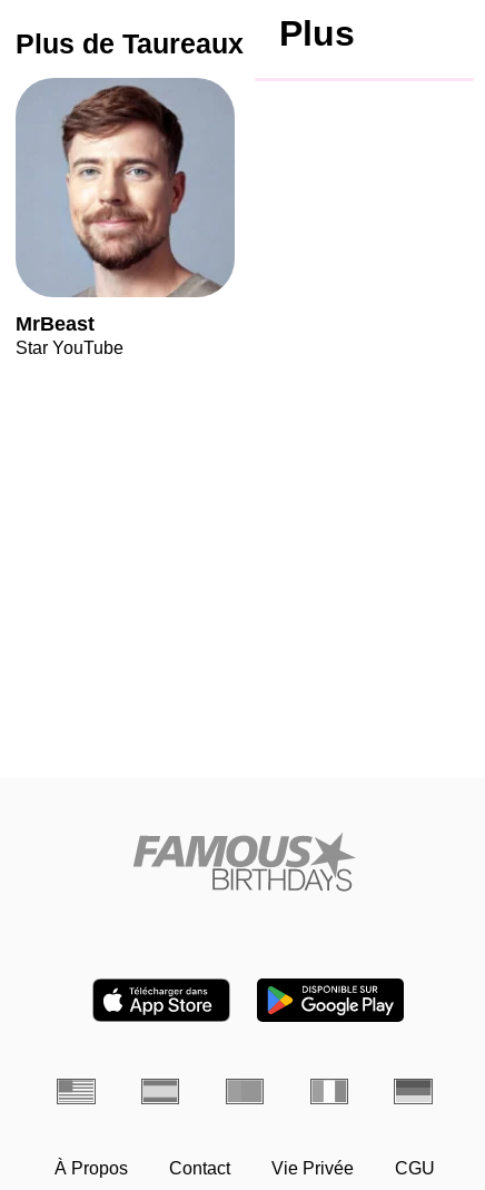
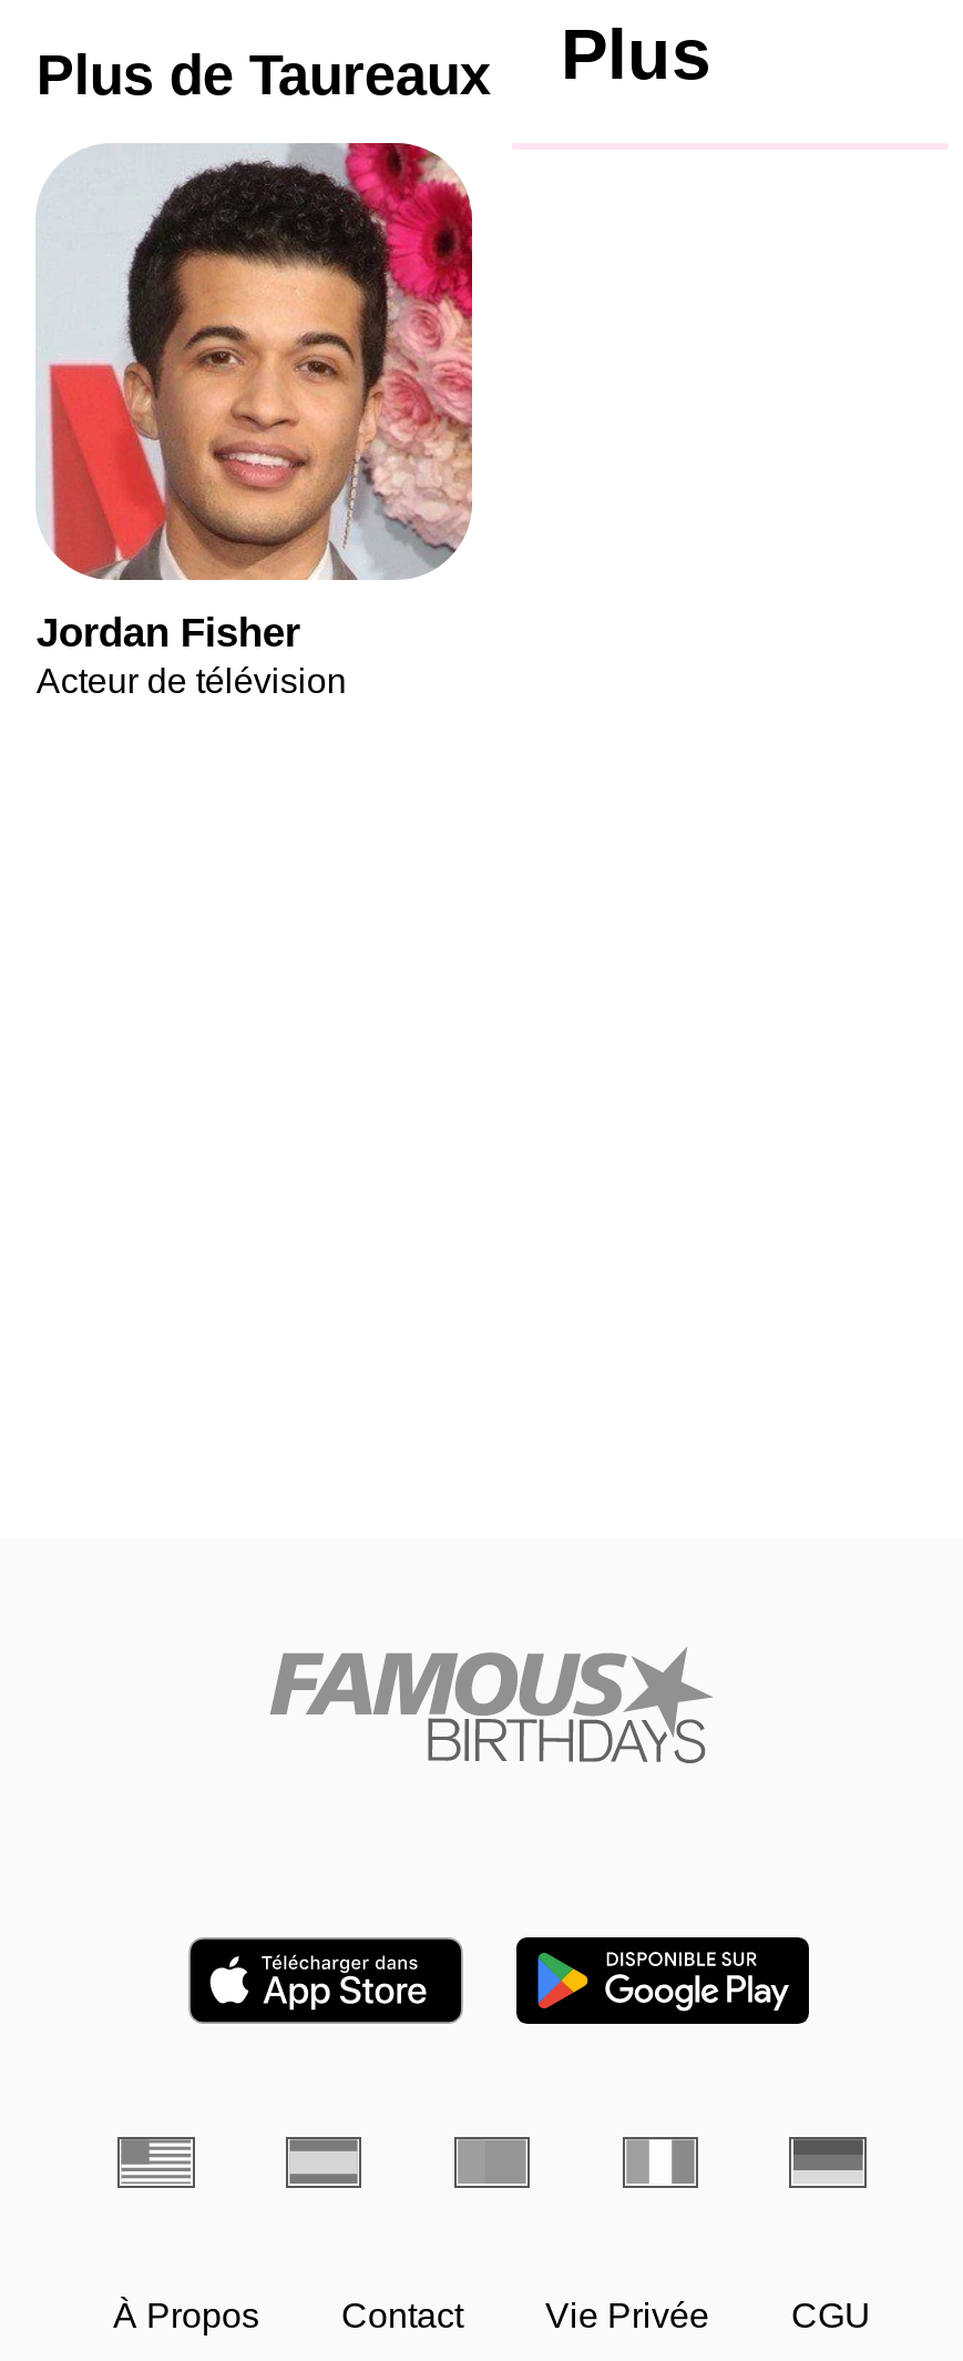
- [image]
- MrBeast
- Star YouTube
+ [image]
+ Jordan Fisher
+ Acteur de télévision
